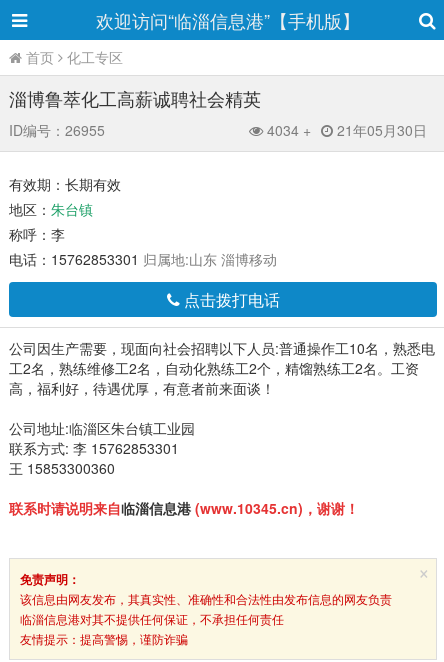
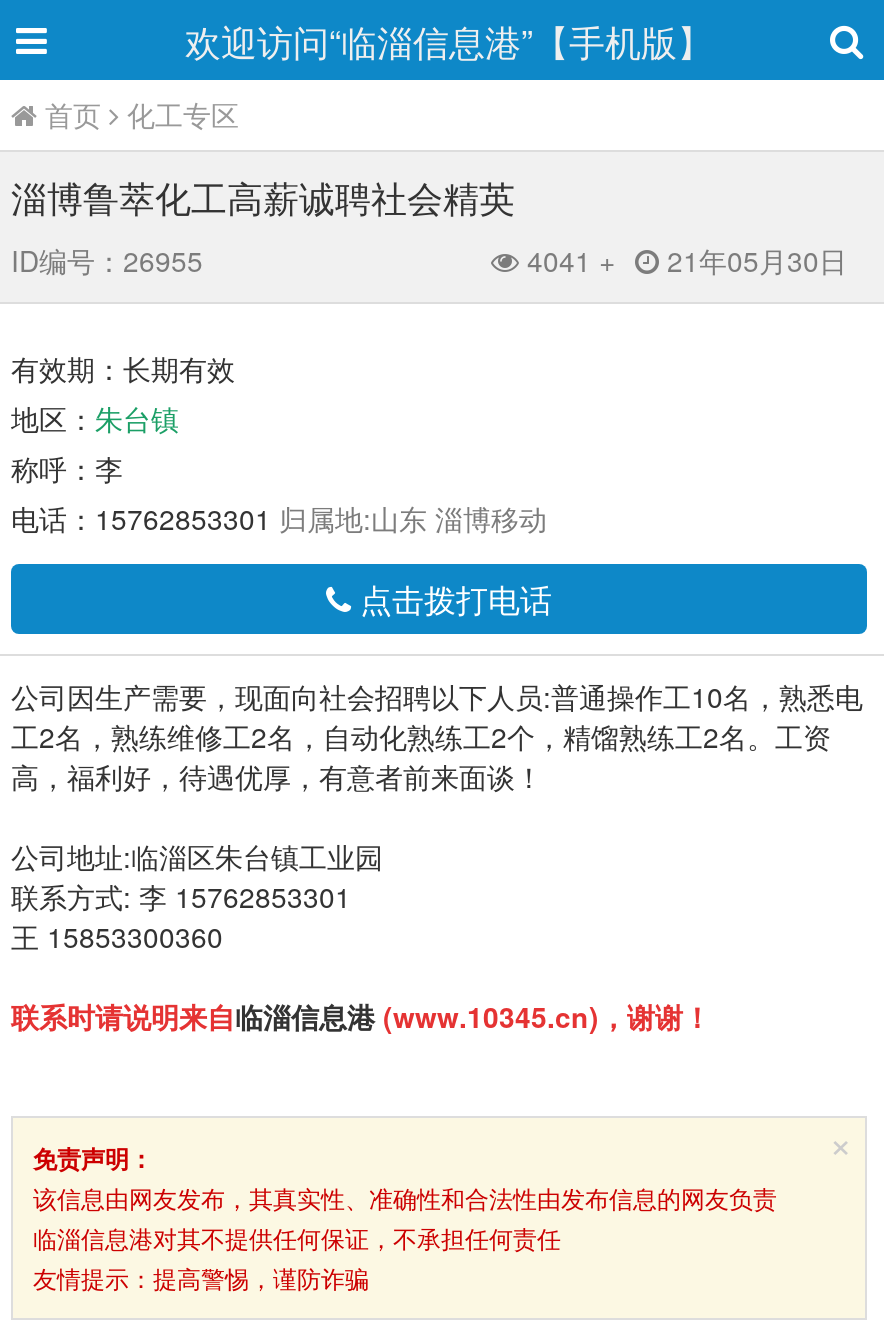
- 4034 + 21年05月30日
+ 4041 + 21年05月30日
